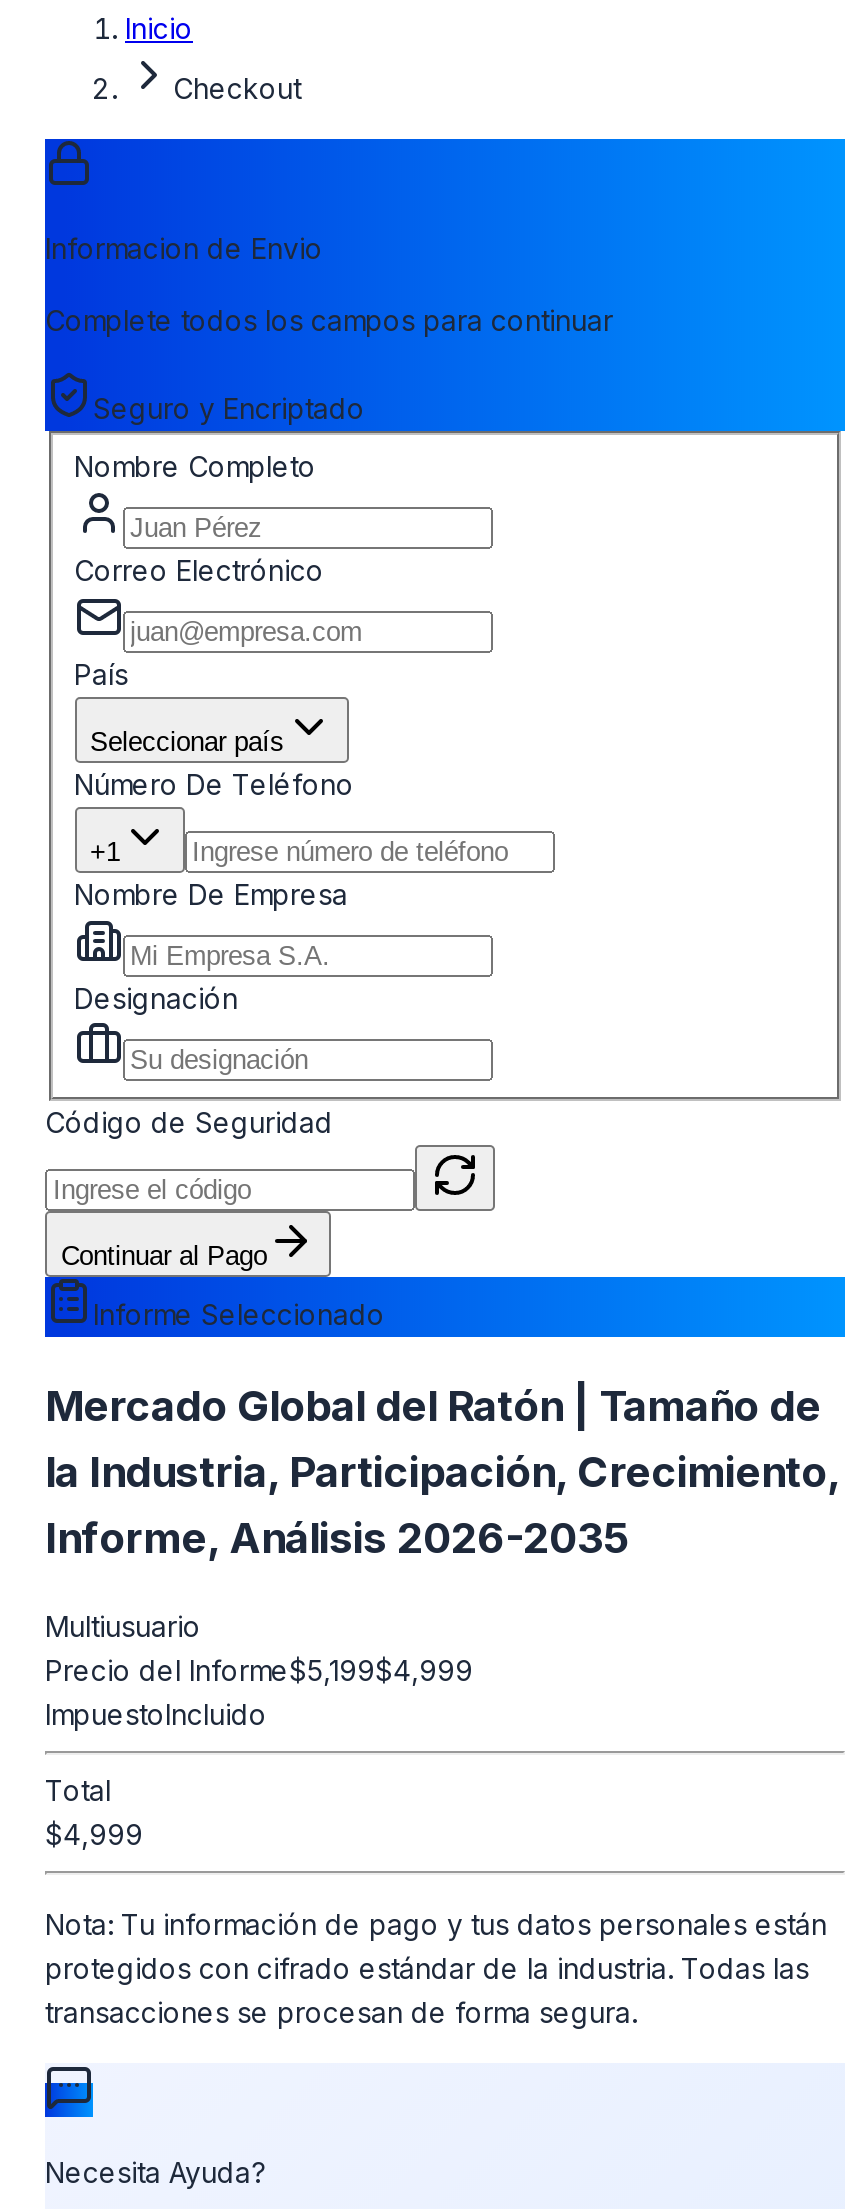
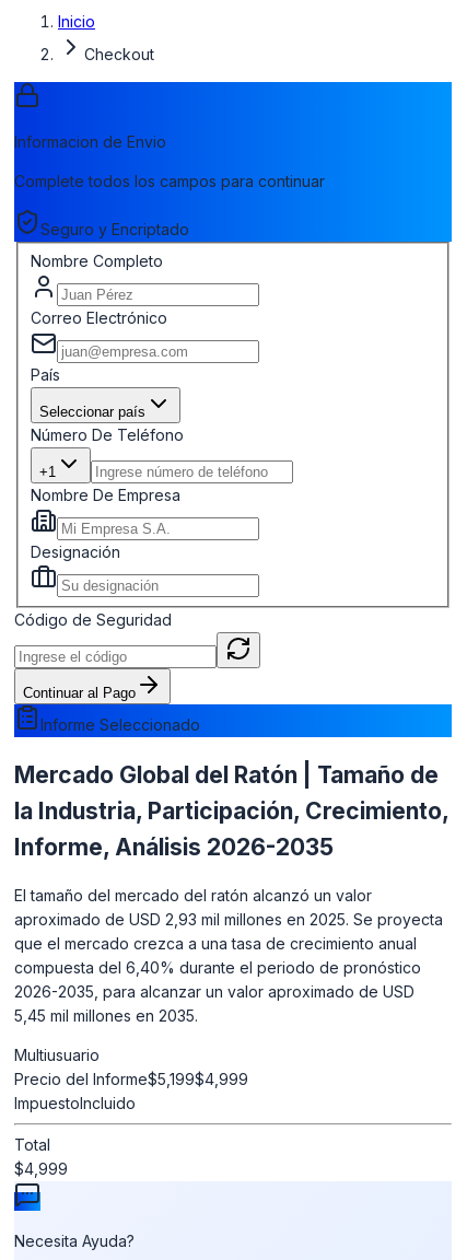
+ El tamaño del mercado del ratón alcanzó un valor
+ aproximado de USD 2,93 mil millones en 2025. Se proyecta
+ que el mercado crezca a una tasa de crecimiento anual
+ compuesta del 6,40% durante el periodo de pronóstico
+ 2026-2035, para alcanzar un valor aproximado de USD
+ 5,45 mil millones en 2035.

moved down: Multiusuario | Precio del Informe$5,199$4,999 | ImpuestoIncluido | Total | $4,999

- Nota: Tu información de pago y tus datos personales están
- protegidos con cifrado estándar de la industria. Todas las
- transacciones se procesan de forma segura.
